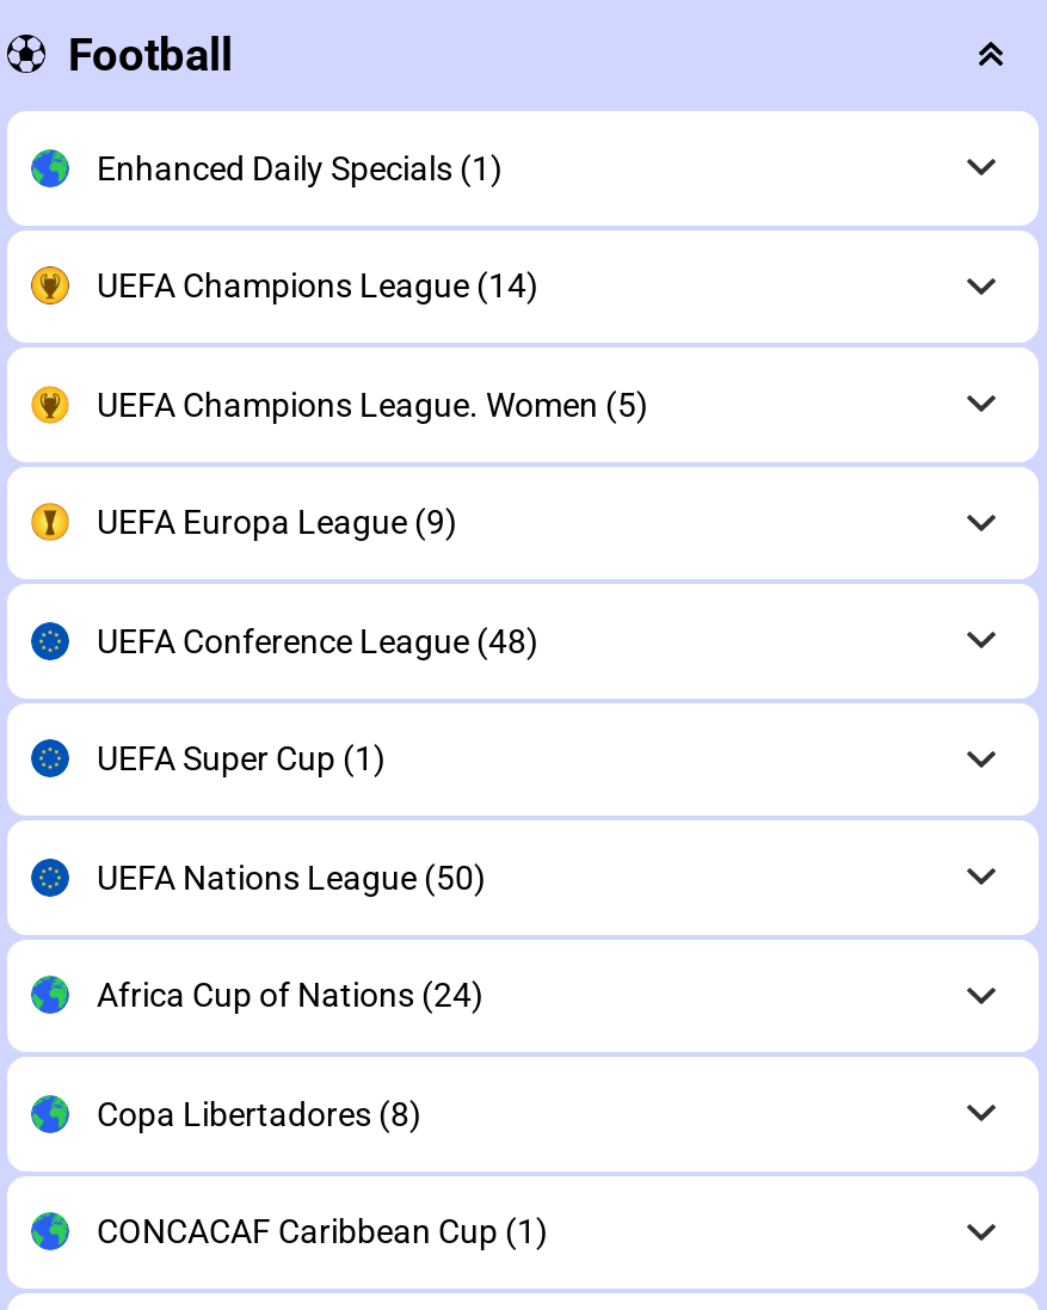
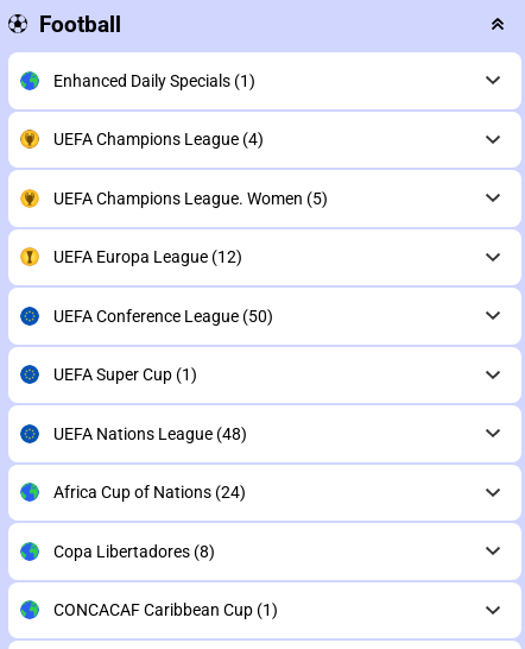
- UEFA Champions League (14)
+ UEFA Champions League (4)

- UEFA Europa League (9)
+ UEFA Europa League (12)

- UEFA Conference League (48)
+ UEFA Conference League (50)

- UEFA Nations League (50)
+ UEFA Nations League (48)
